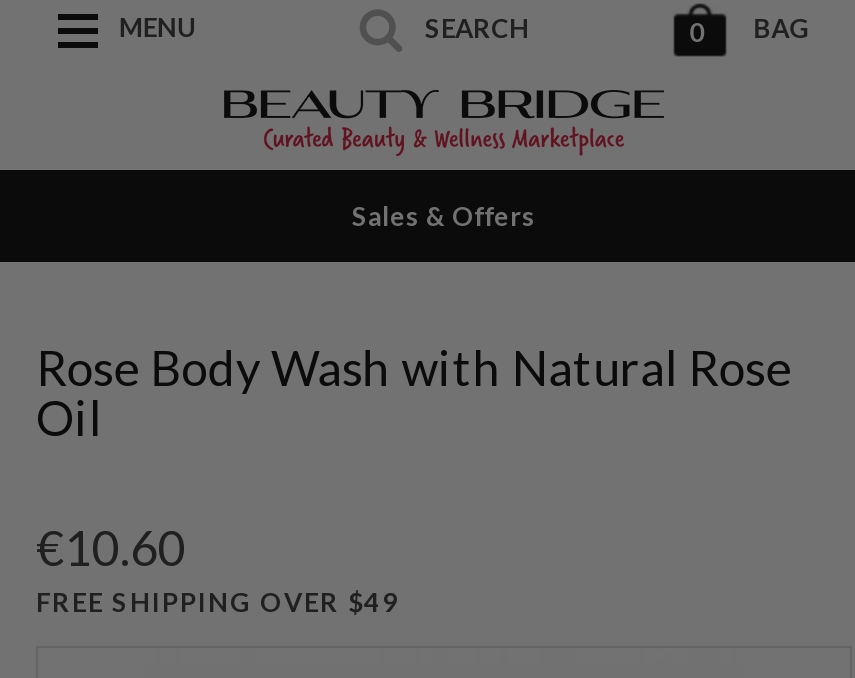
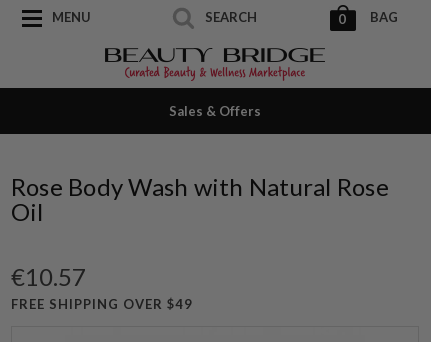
- €10.60
+ €10.57
